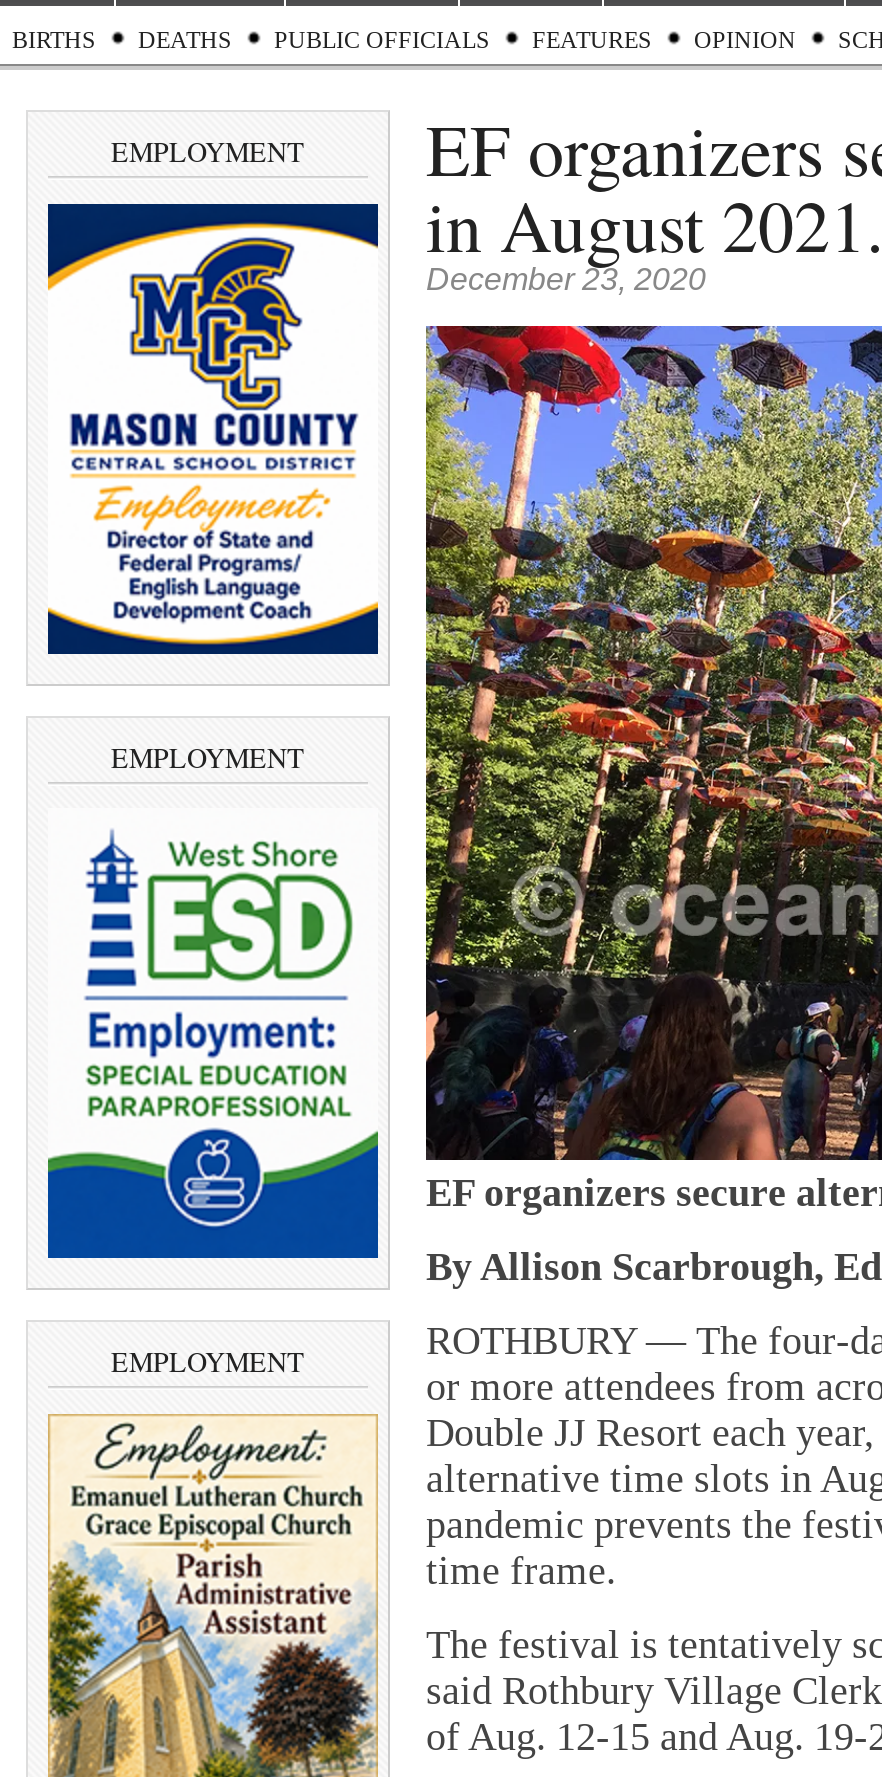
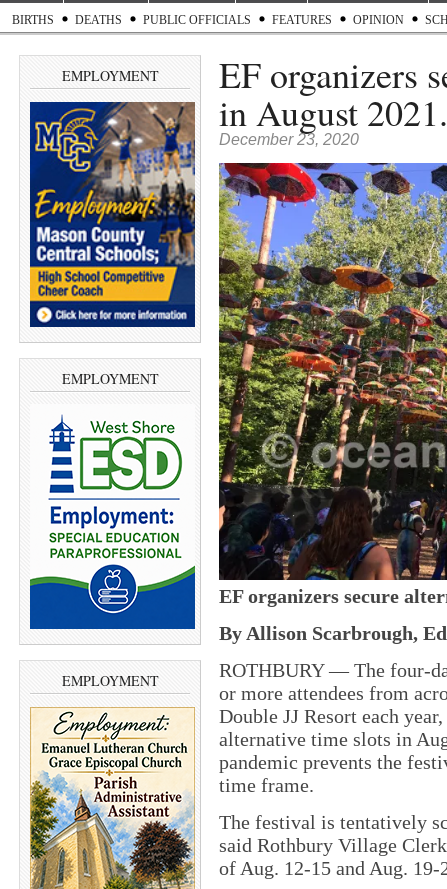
- [image]
+ [image]
